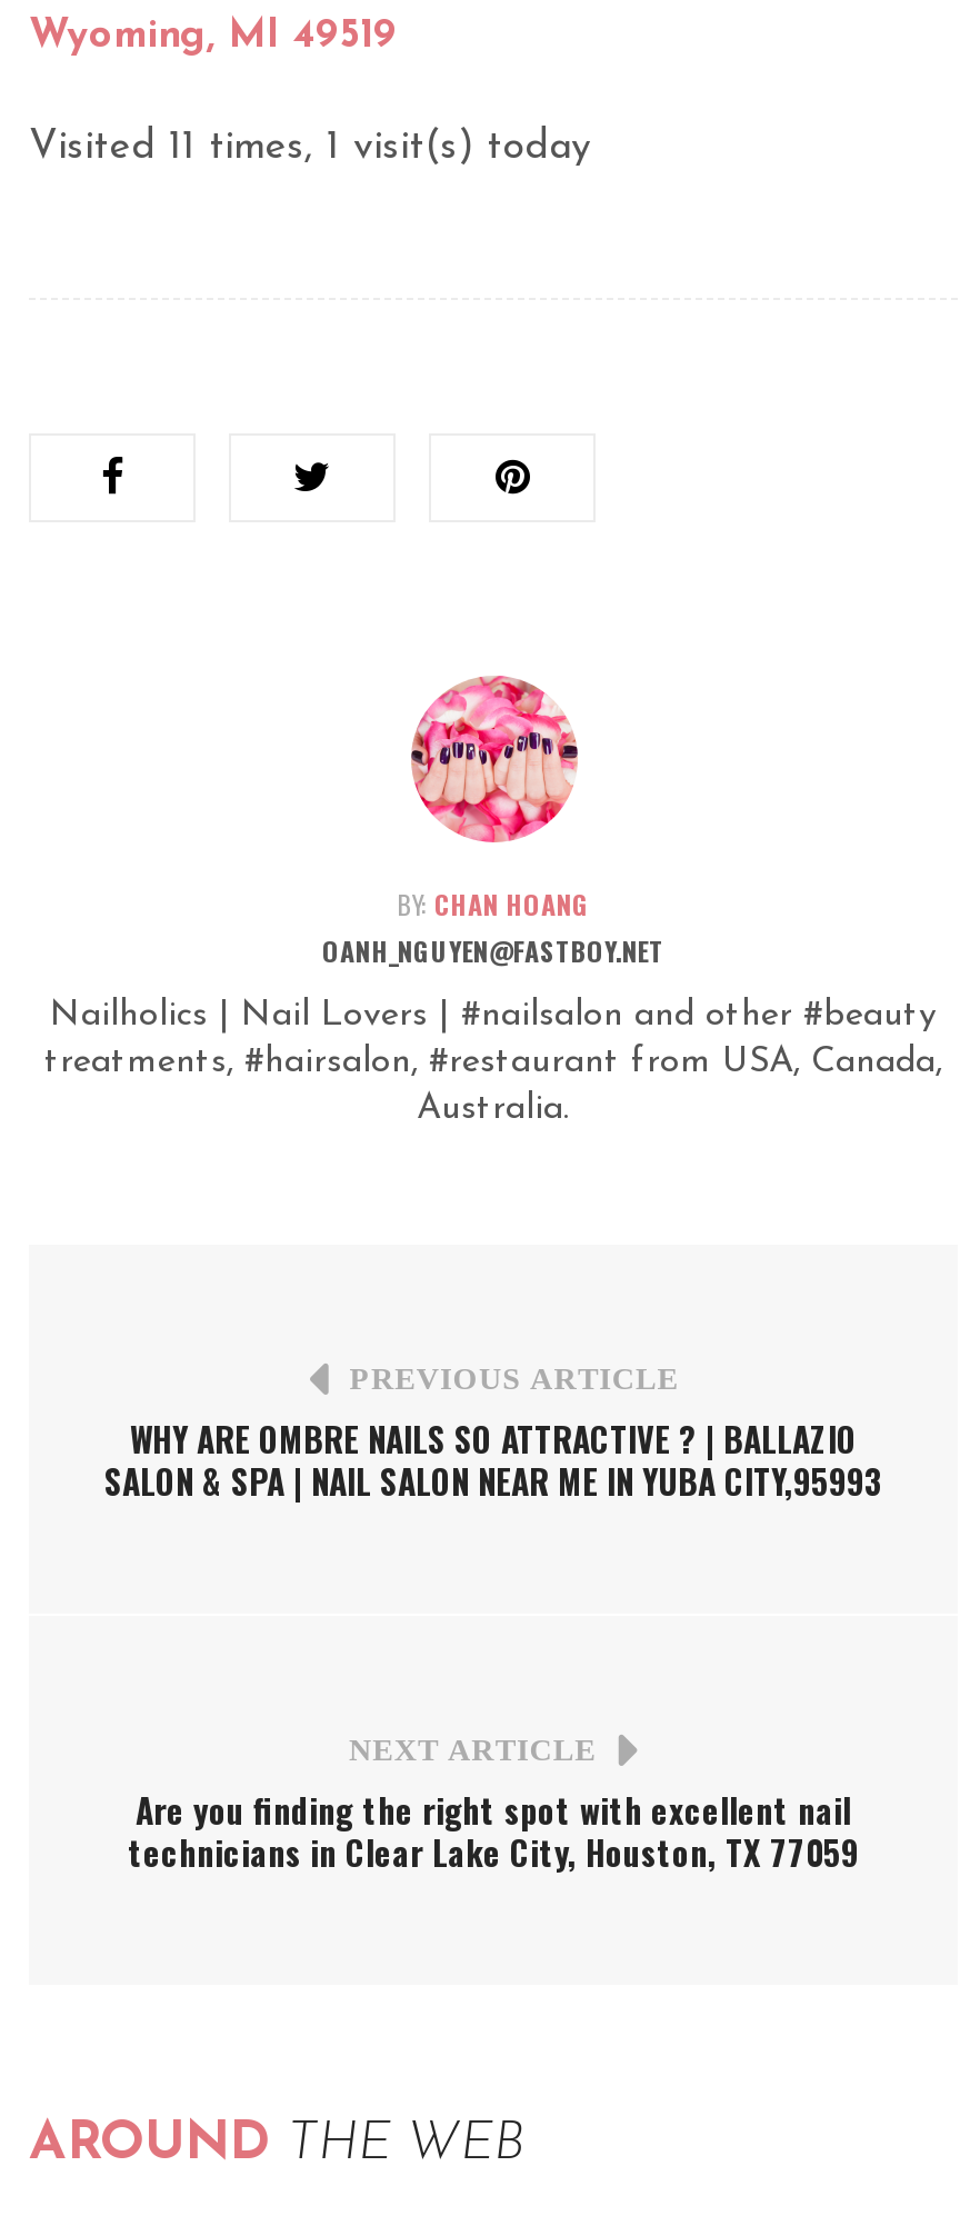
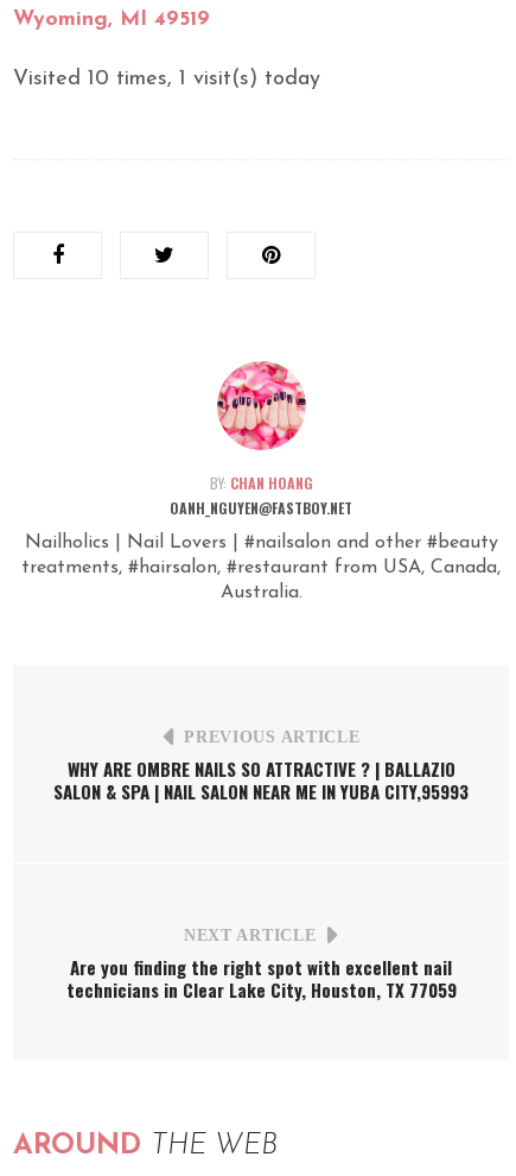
- Visited 11 times, 1 visit(s) today
+ Visited 10 times, 1 visit(s) today
